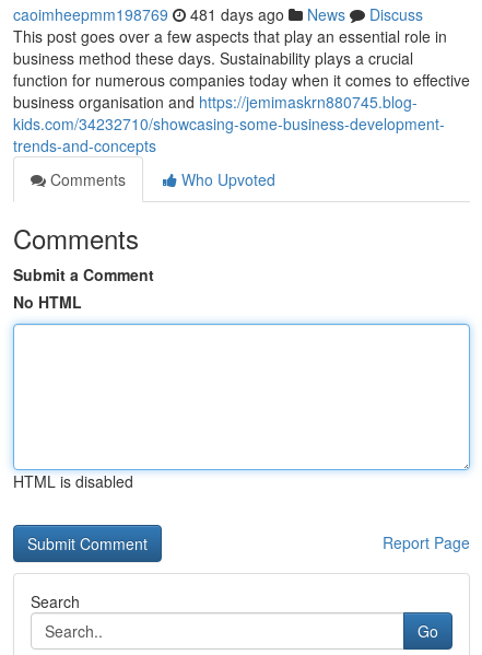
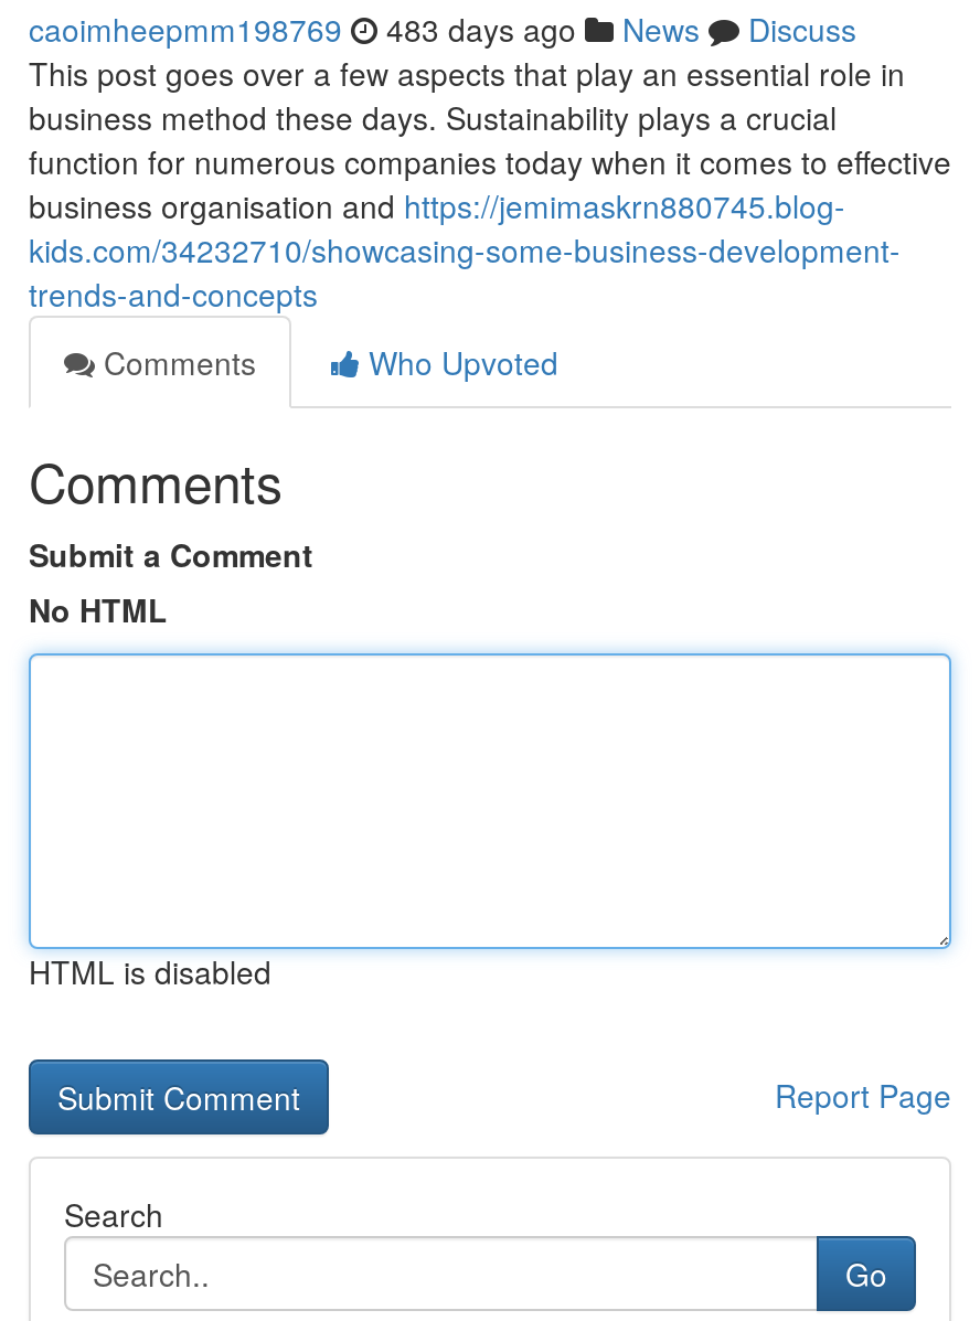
- caoimheepmm198769 481 days ago News Discuss
+ caoimheepmm198769 483 days ago News Discuss
